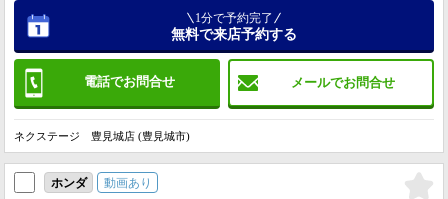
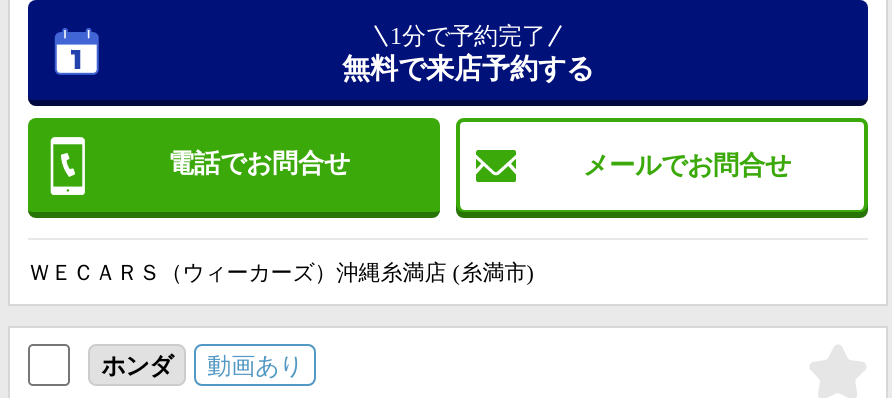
- ネクステージ 豊見城店 (豊見城市)
+ ＷＥＣＡＲＳ（ウィーカーズ）沖縄糸満店 (糸満市)
